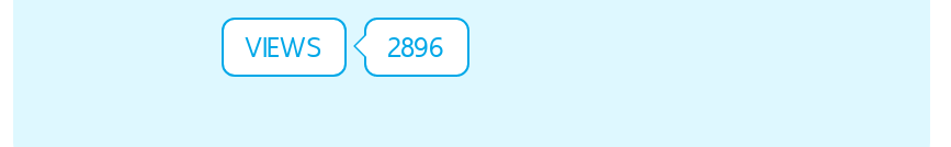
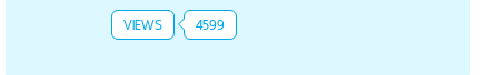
- VIEWS 2896
+ VIEWS 4599
